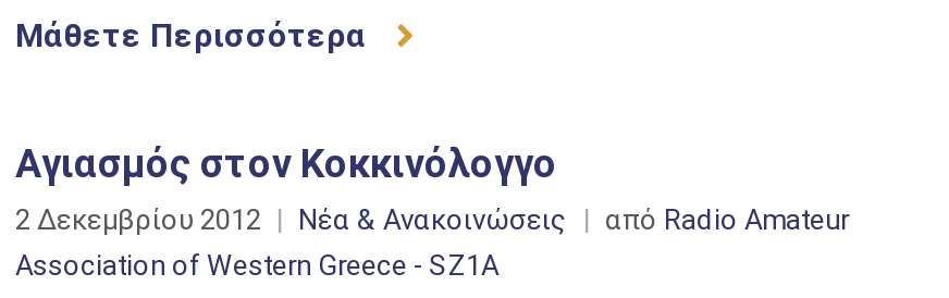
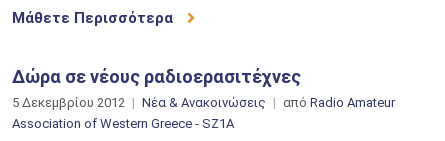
- Αγιασμός στον Κοκκινόλογγο
- 2 Δεκεμβρίου 2012
+ Δώρα σε νέους ραδιοερασιτέχνες
+ 5 Δεκεμβρίου 2012
